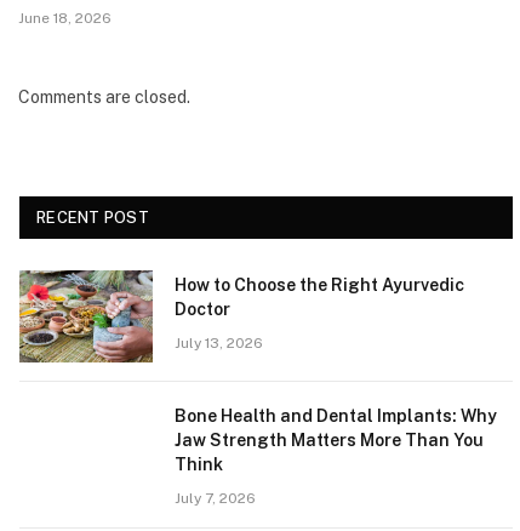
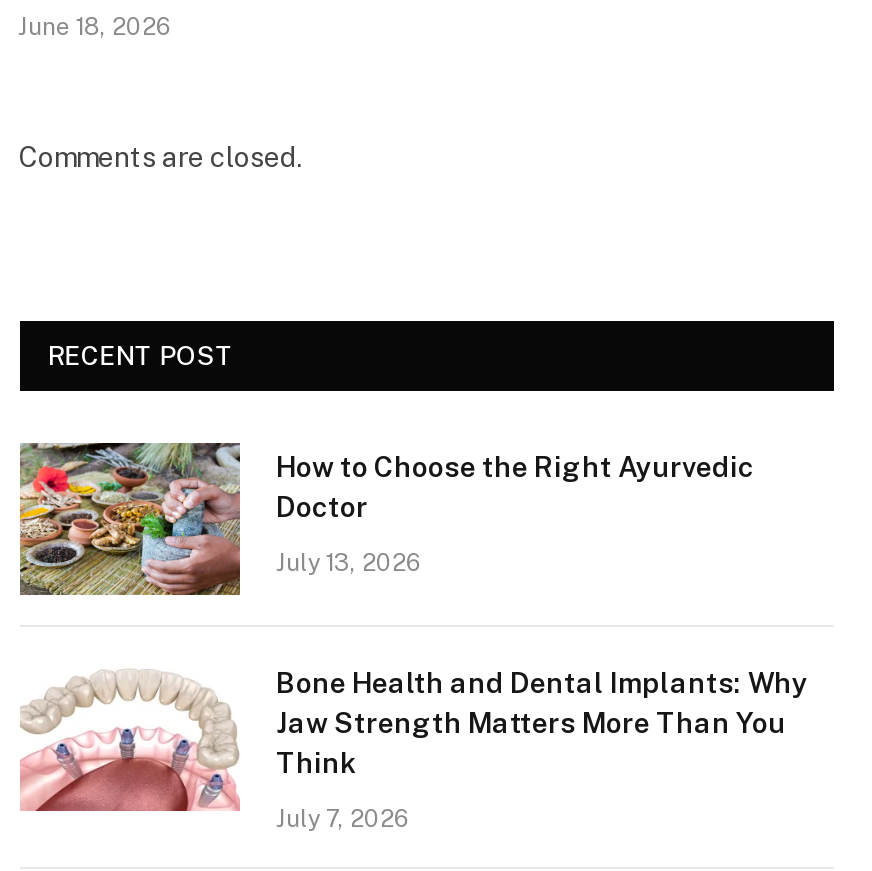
+ [image]
